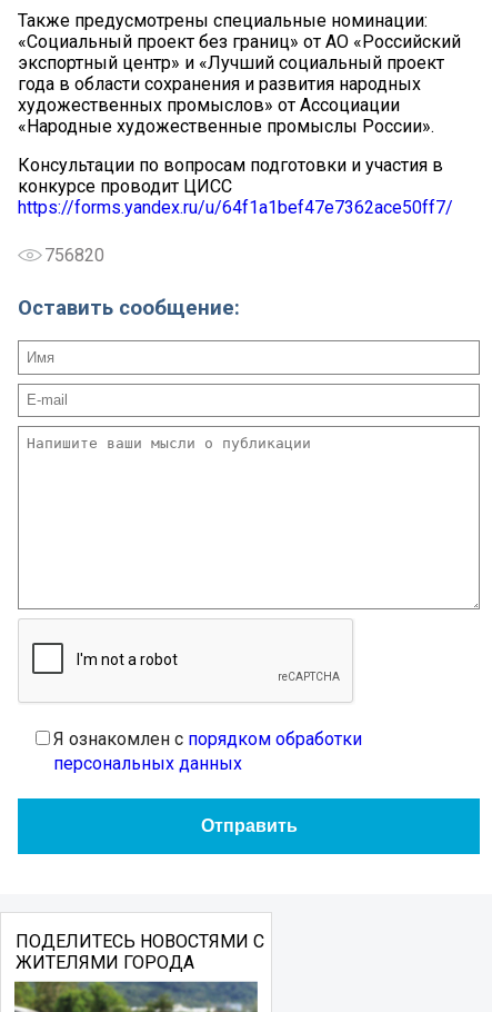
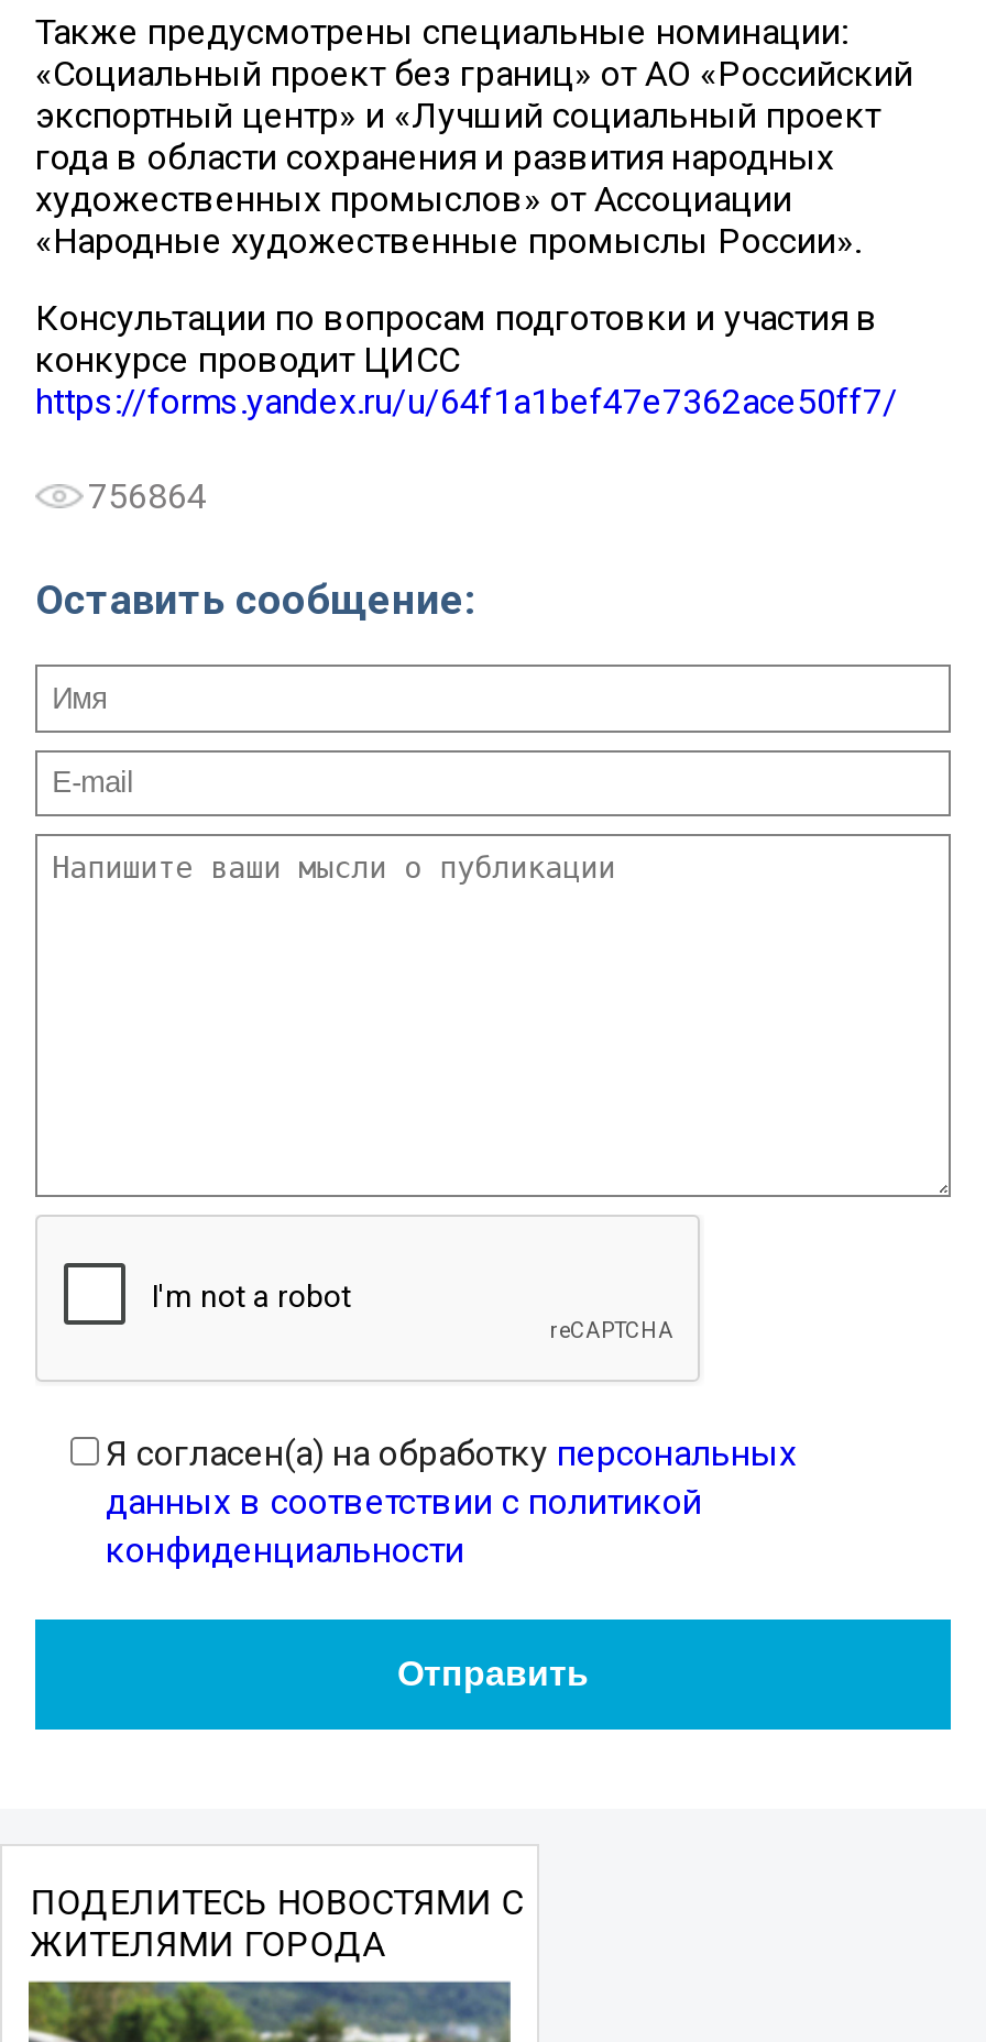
- 756820
+ 756864

- Я ознакомлен с порядком обработки
- персональных данных
+ Я согласен(а) на обработку персональных
+ данных в соответствии с политикой
+ конфиденциальности
